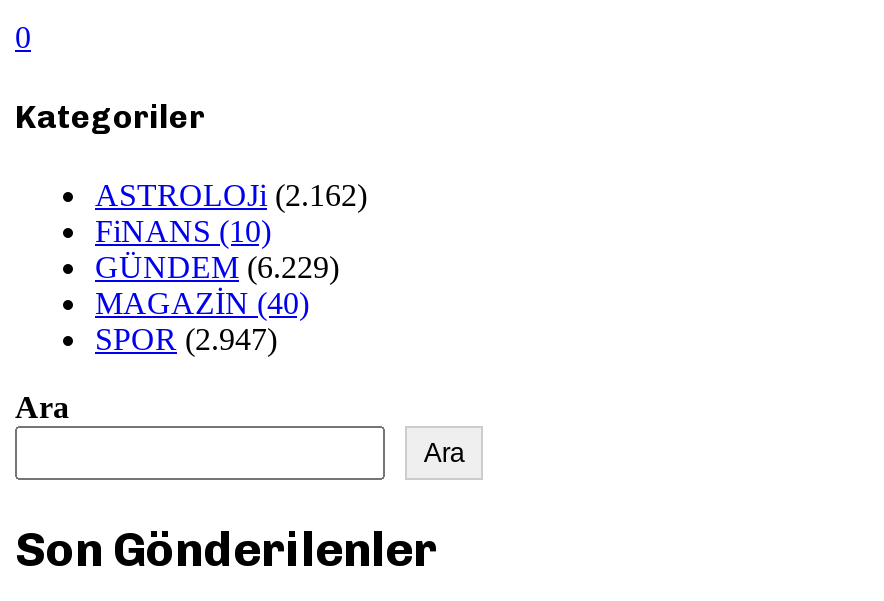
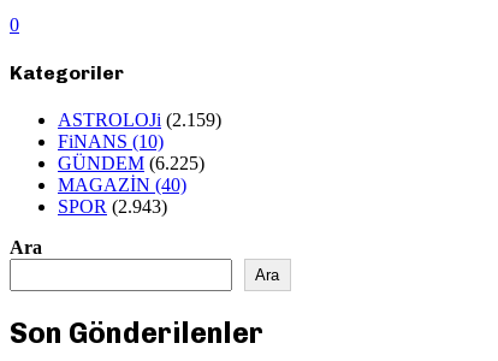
- ASTROLOJi (2.162)
+ ASTROLOJi (2.159)

- GÜNDEM (6.229)
+ GÜNDEM (6.225)

- SPOR (2.947)
+ SPOR (2.943)
